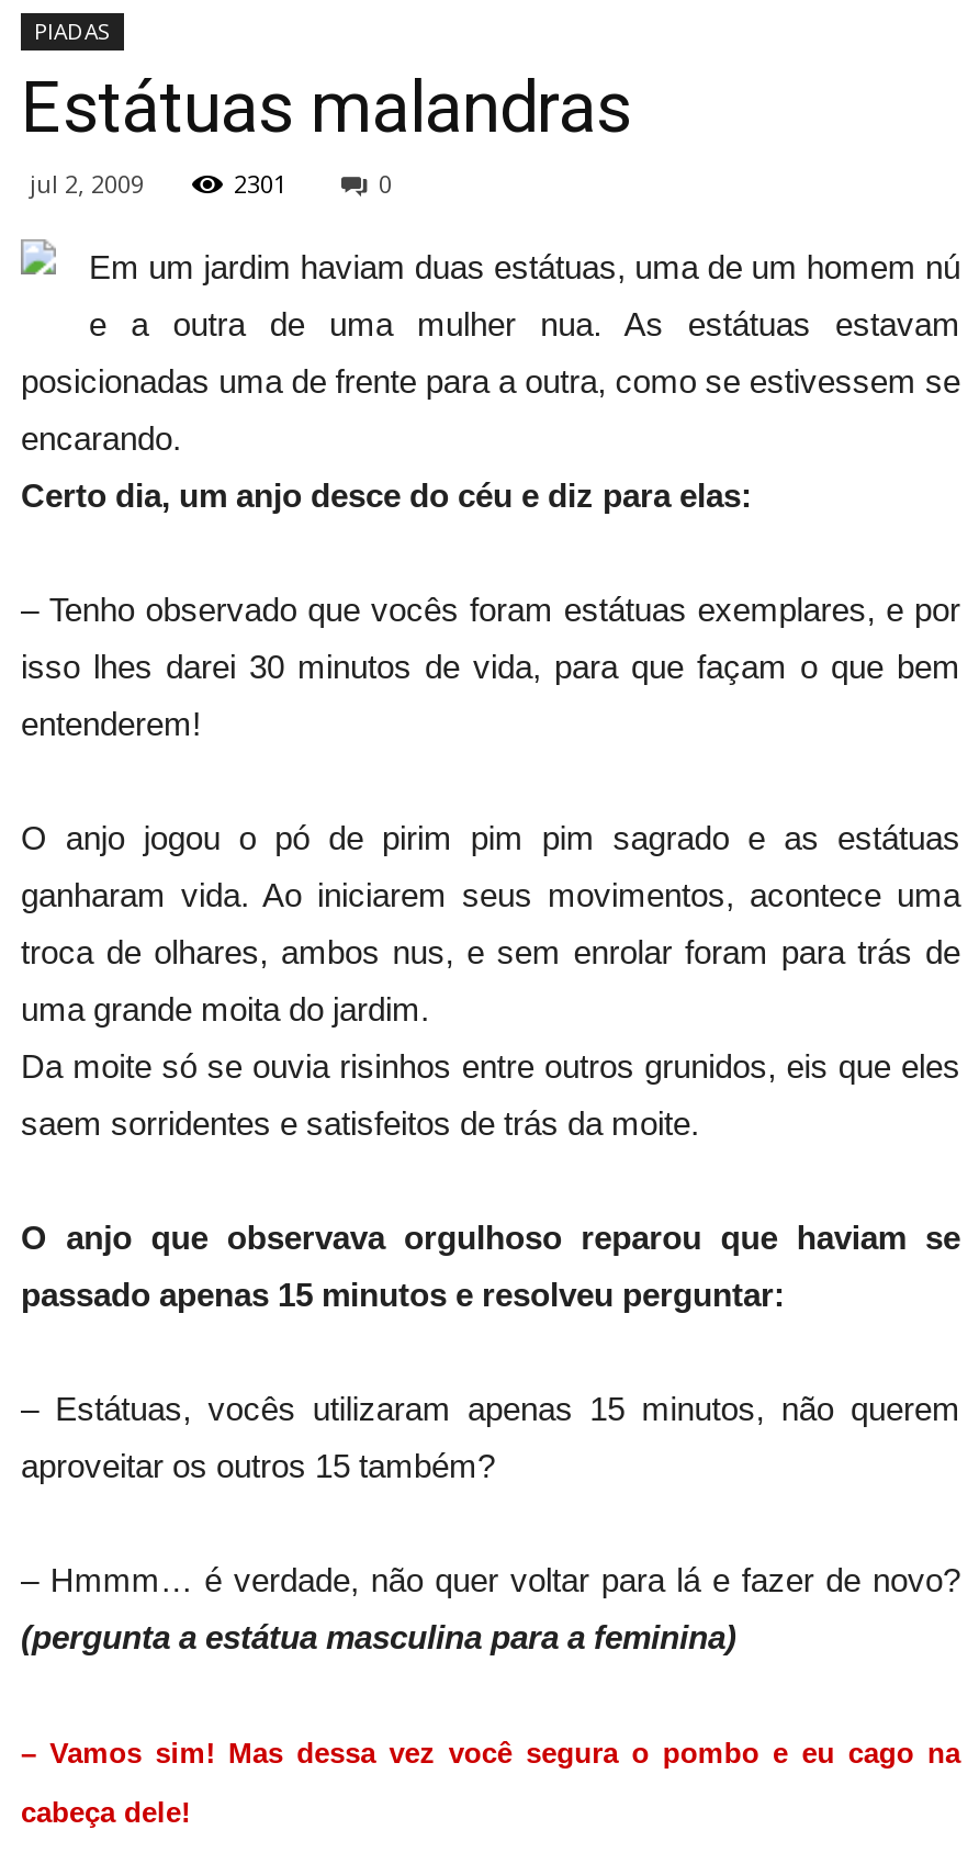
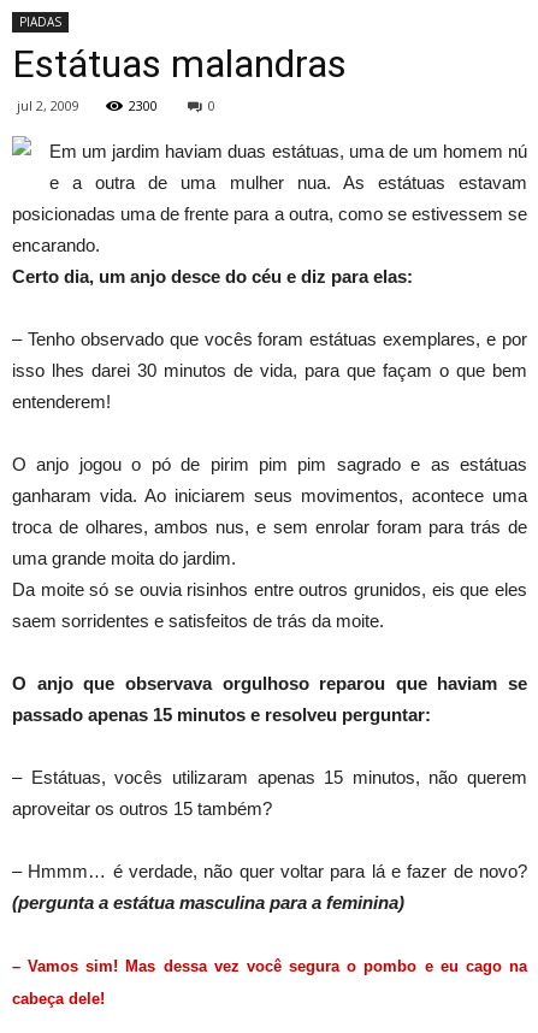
- 2301
+ 2300
